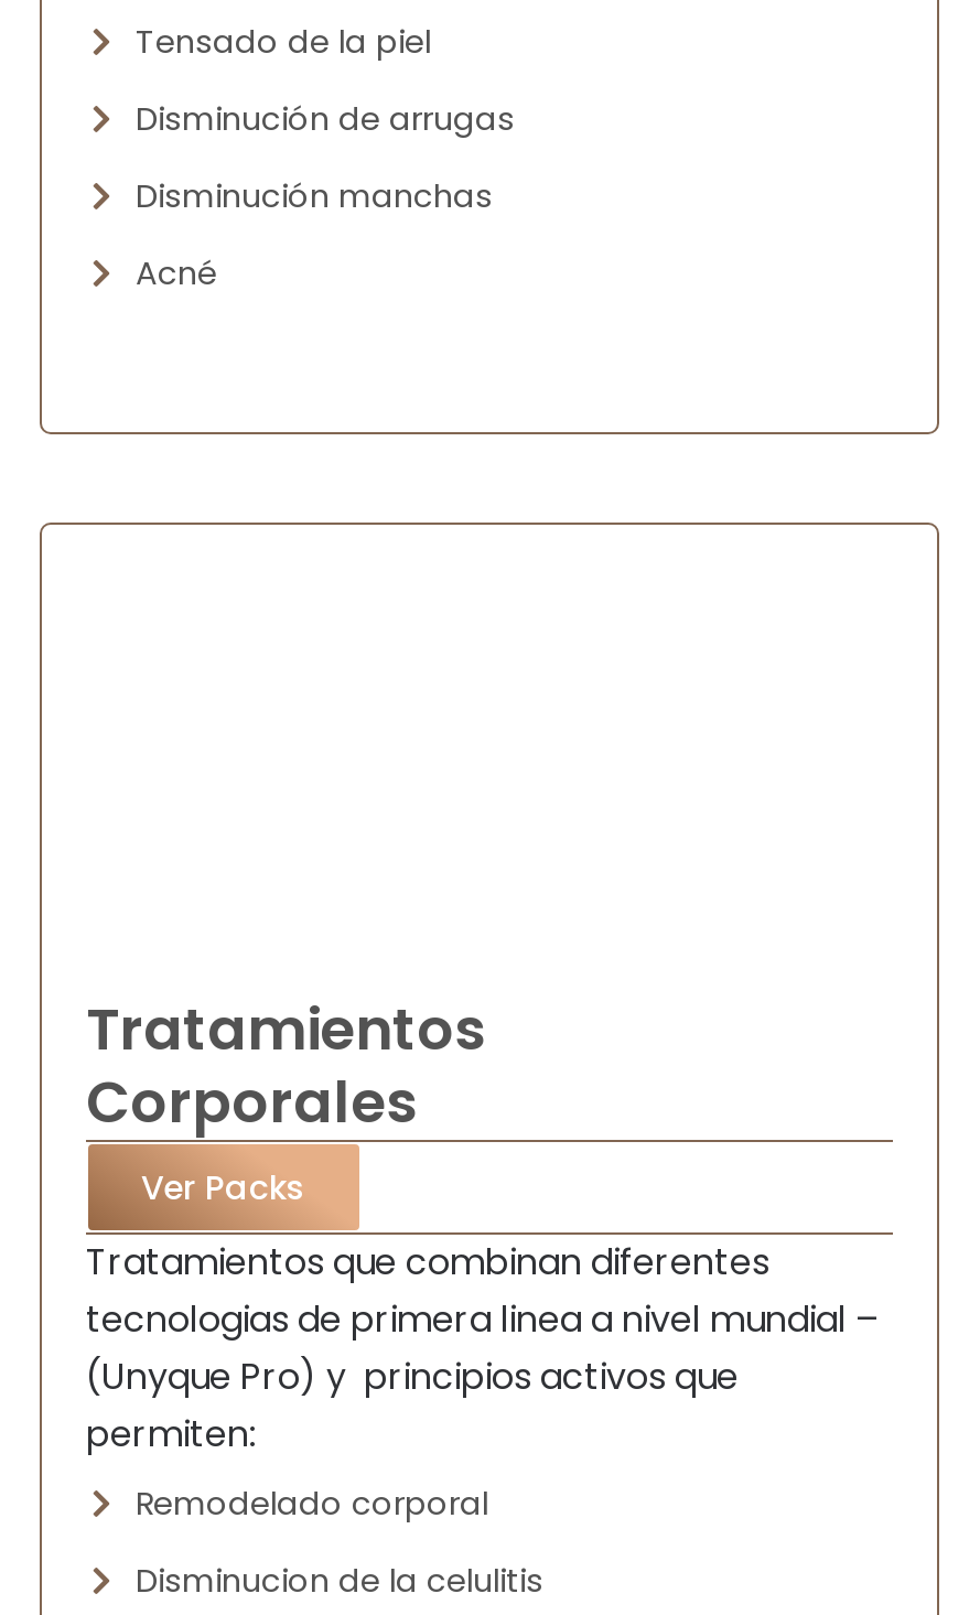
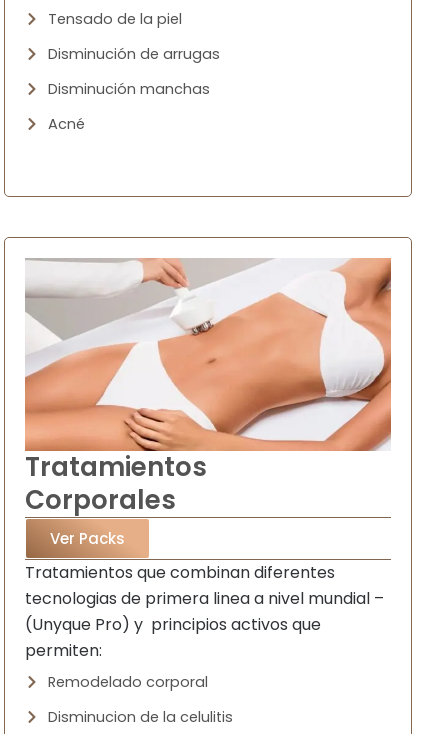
+ [image]
